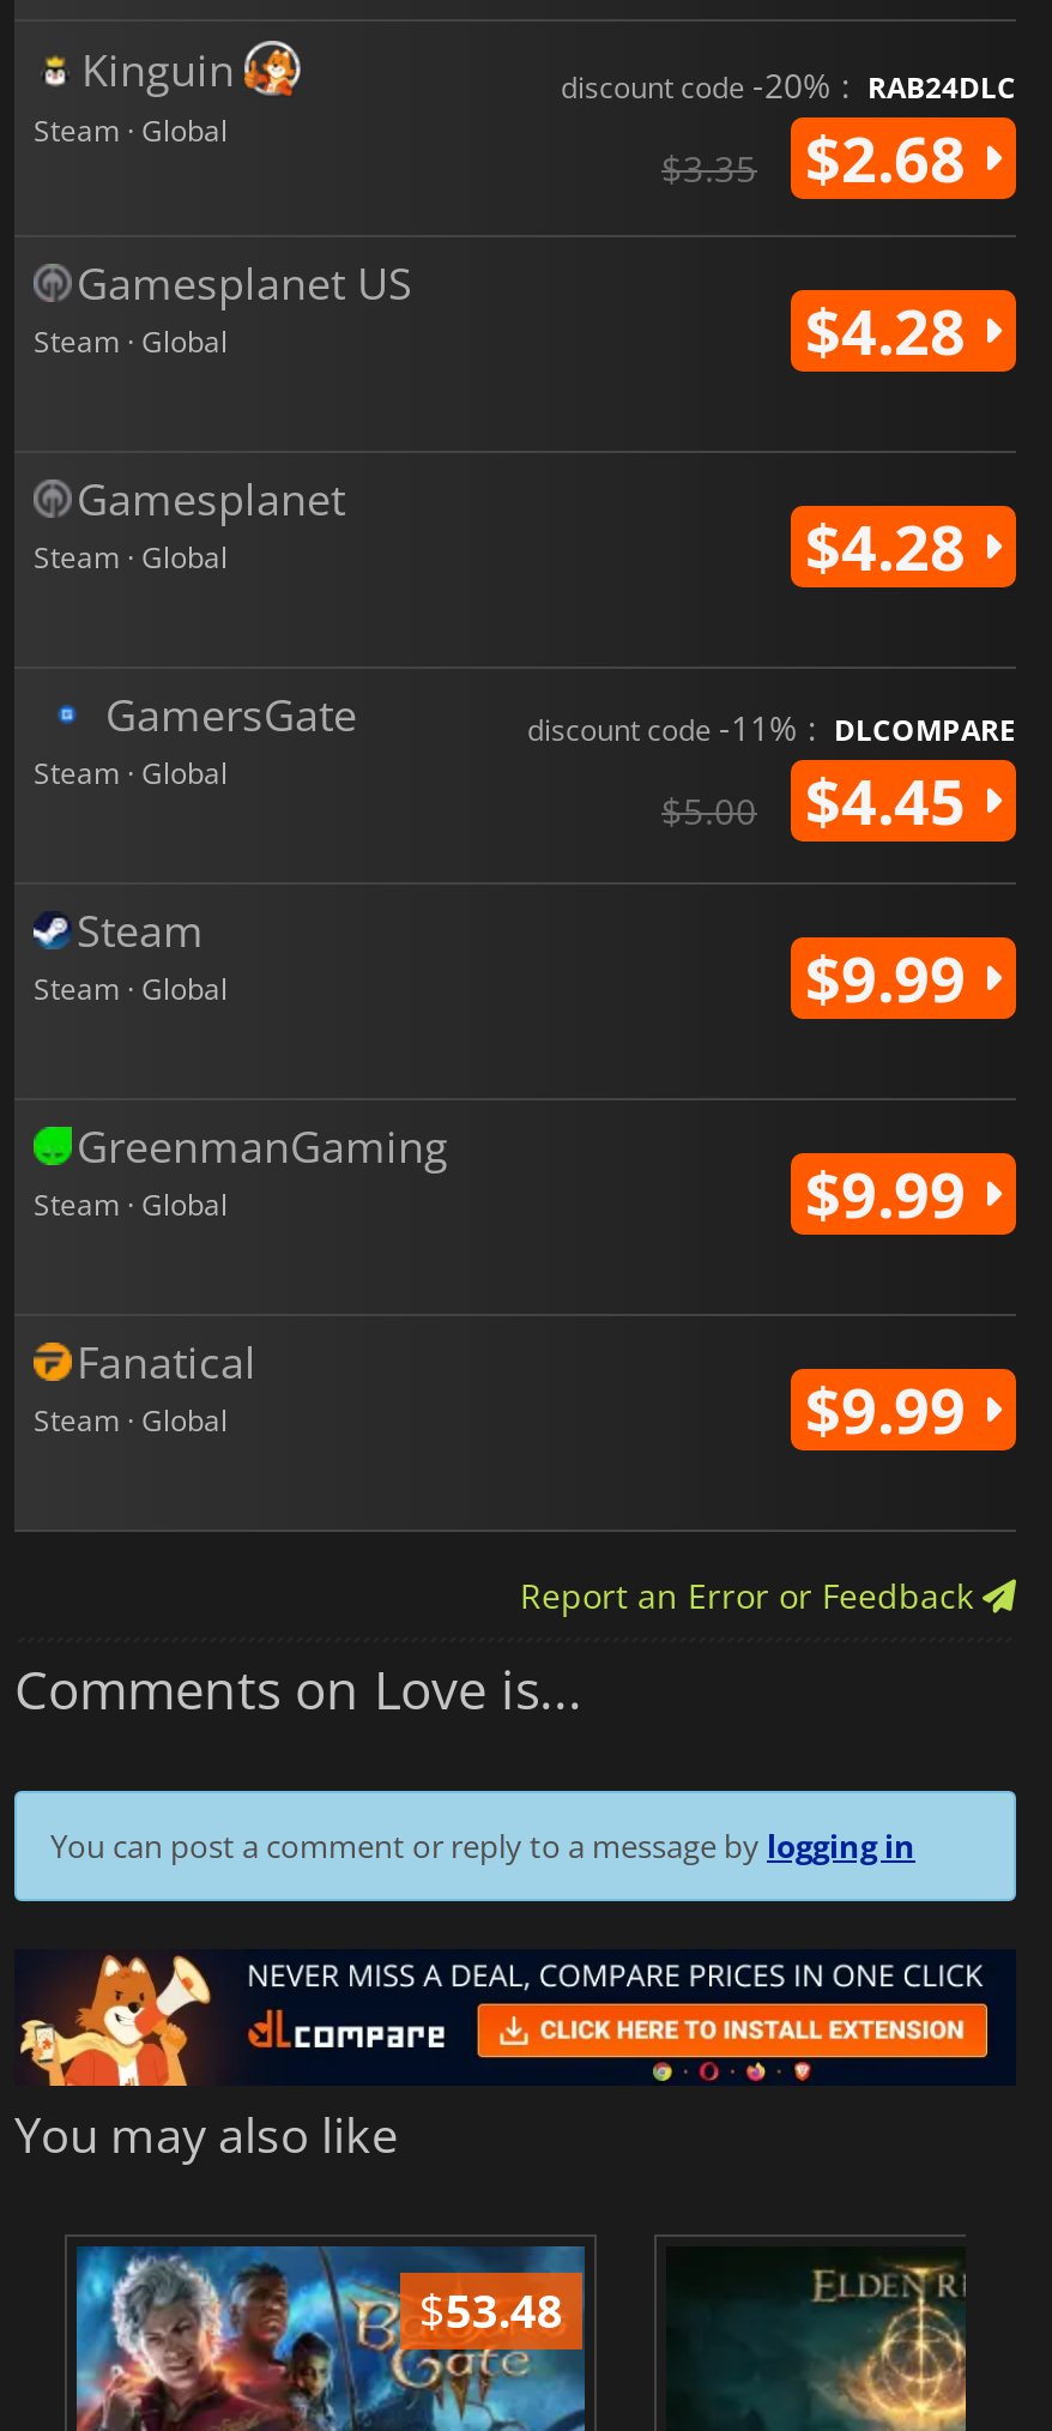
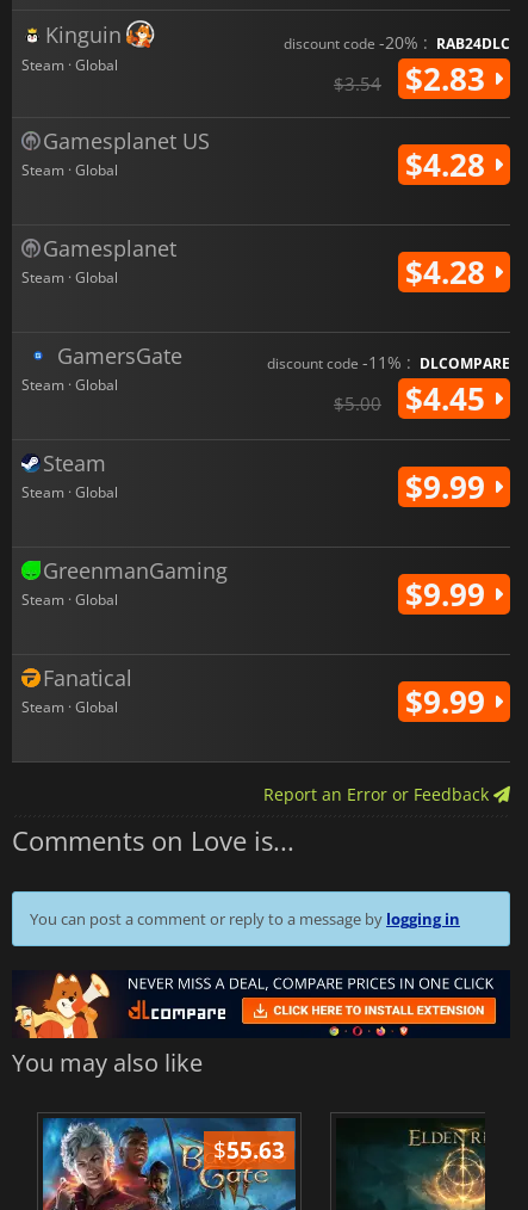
- $2.68
+ $2.83

- $3.35
+ $3.54

- $53.48
+ $55.63
